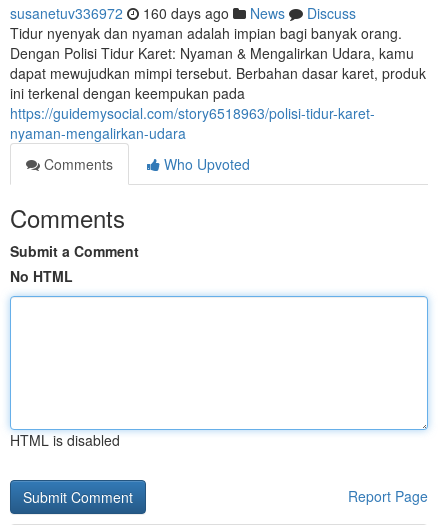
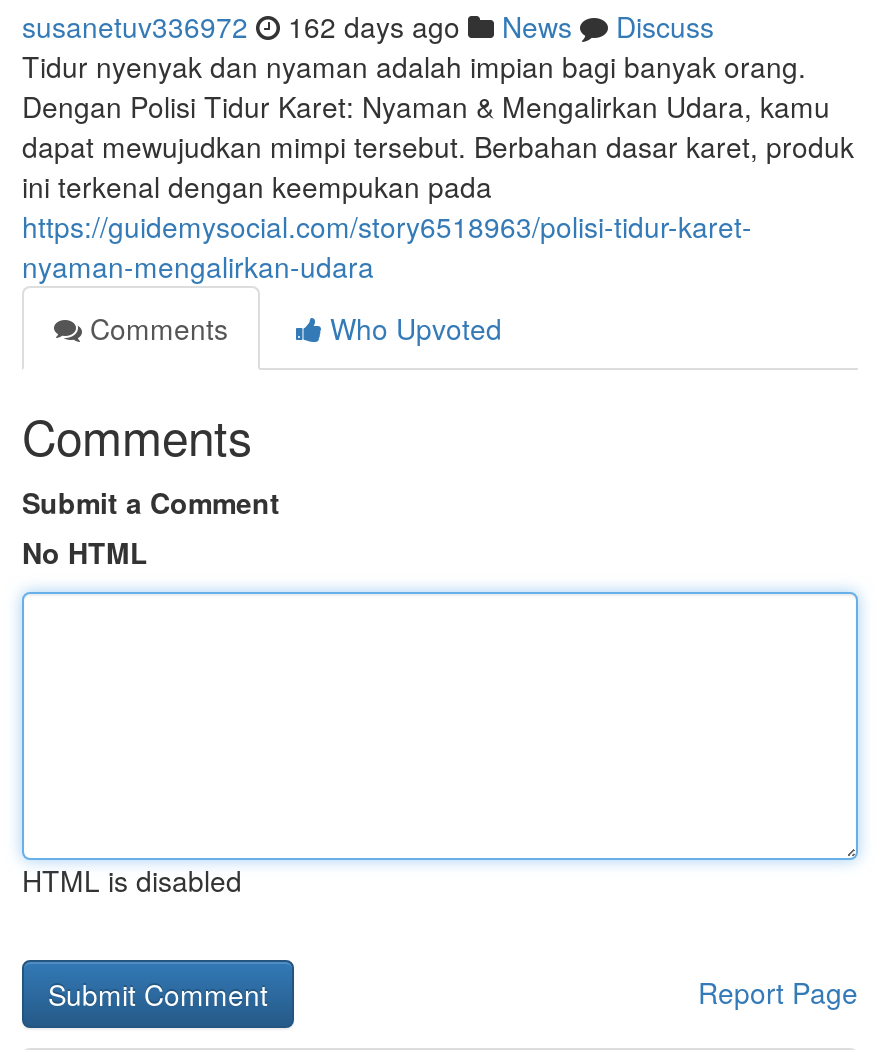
- susanetuv336972 160 days ago News Discuss
+ susanetuv336972 162 days ago News Discuss
